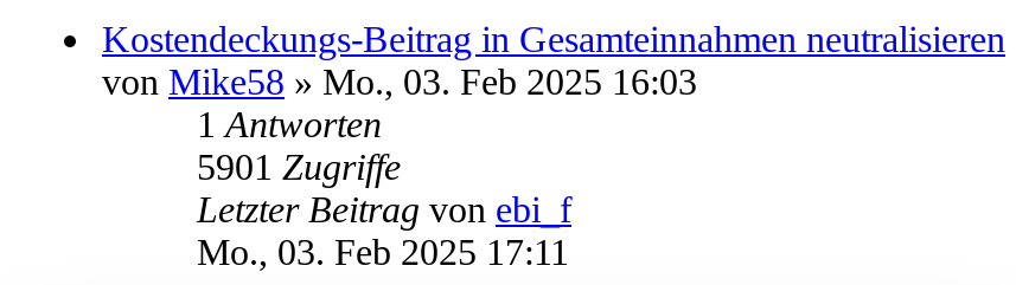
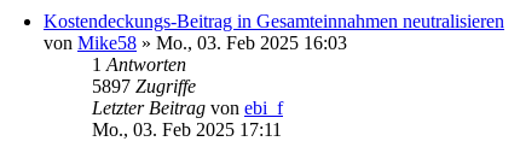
- 5901 Zugriffe
+ 5897 Zugriffe
